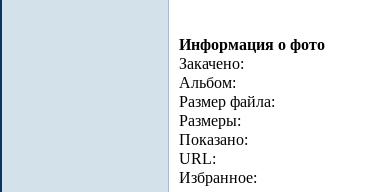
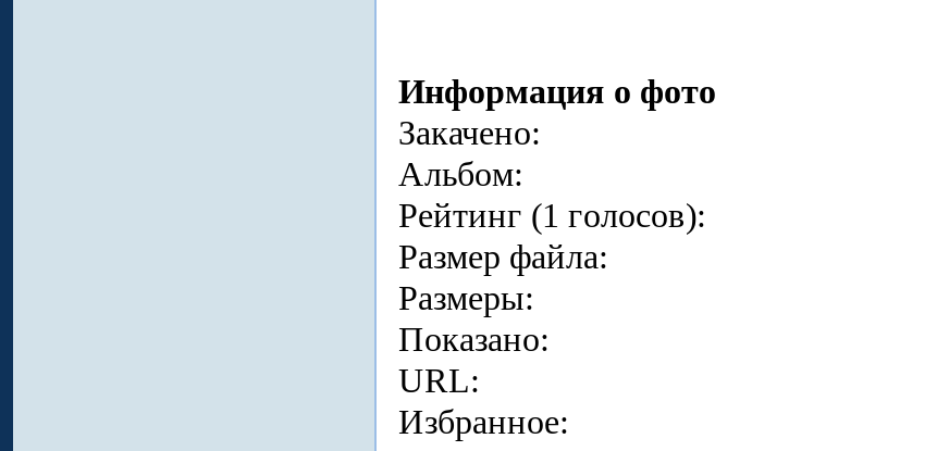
+ Рейтинг (1 голосов):
